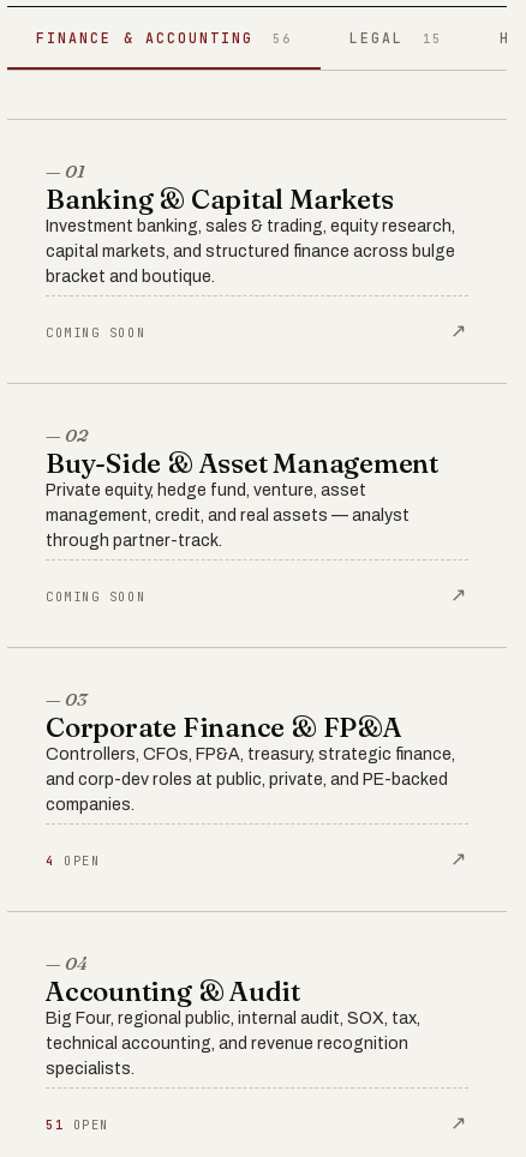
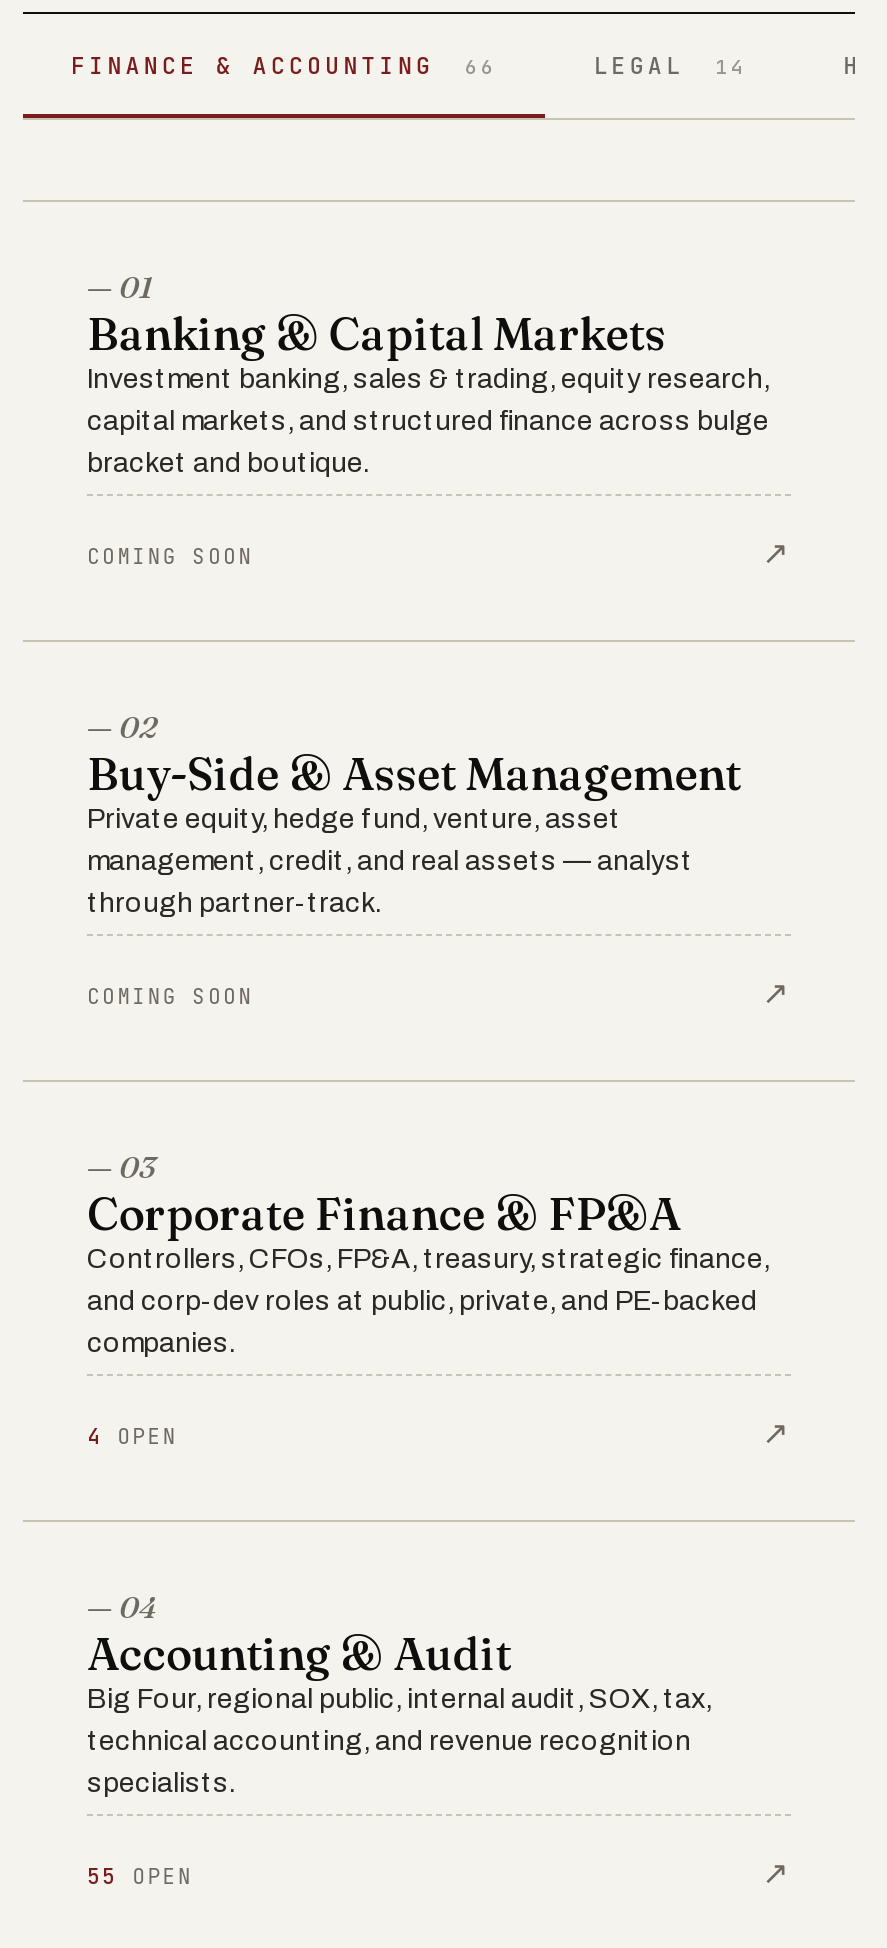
- FINANCE & ACCOUNTING 56
+ FINANCE & ACCOUNTING 66

- LEGAL 15
+ LEGAL 14

- 51 OPEN
+ 55 OPEN
